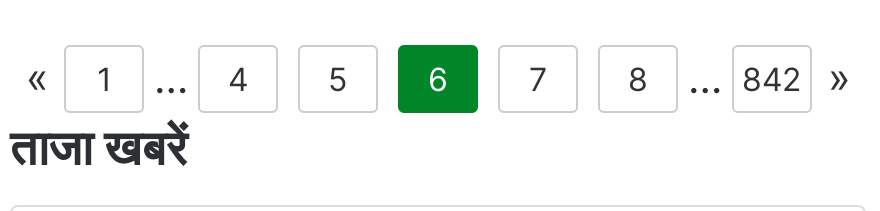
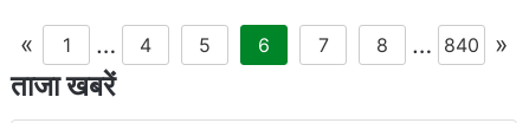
- 8 … 842 »
+ 8 … 840 »
